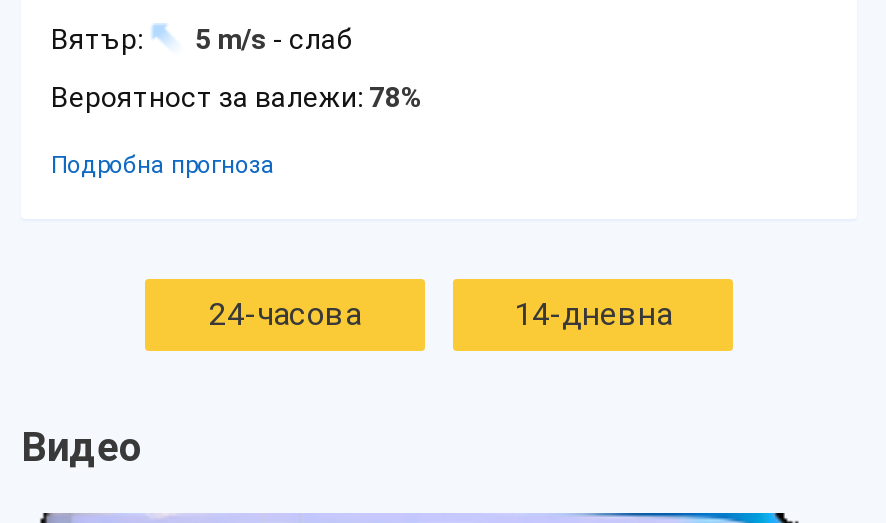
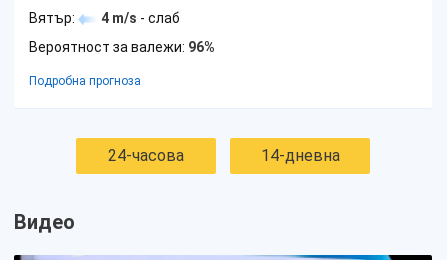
- Вятър: 5 m/s - слаб
+ Вятър: 4 m/s - слаб

- Вероятност за валежи: 78%
+ Вероятност за валежи: 96%
